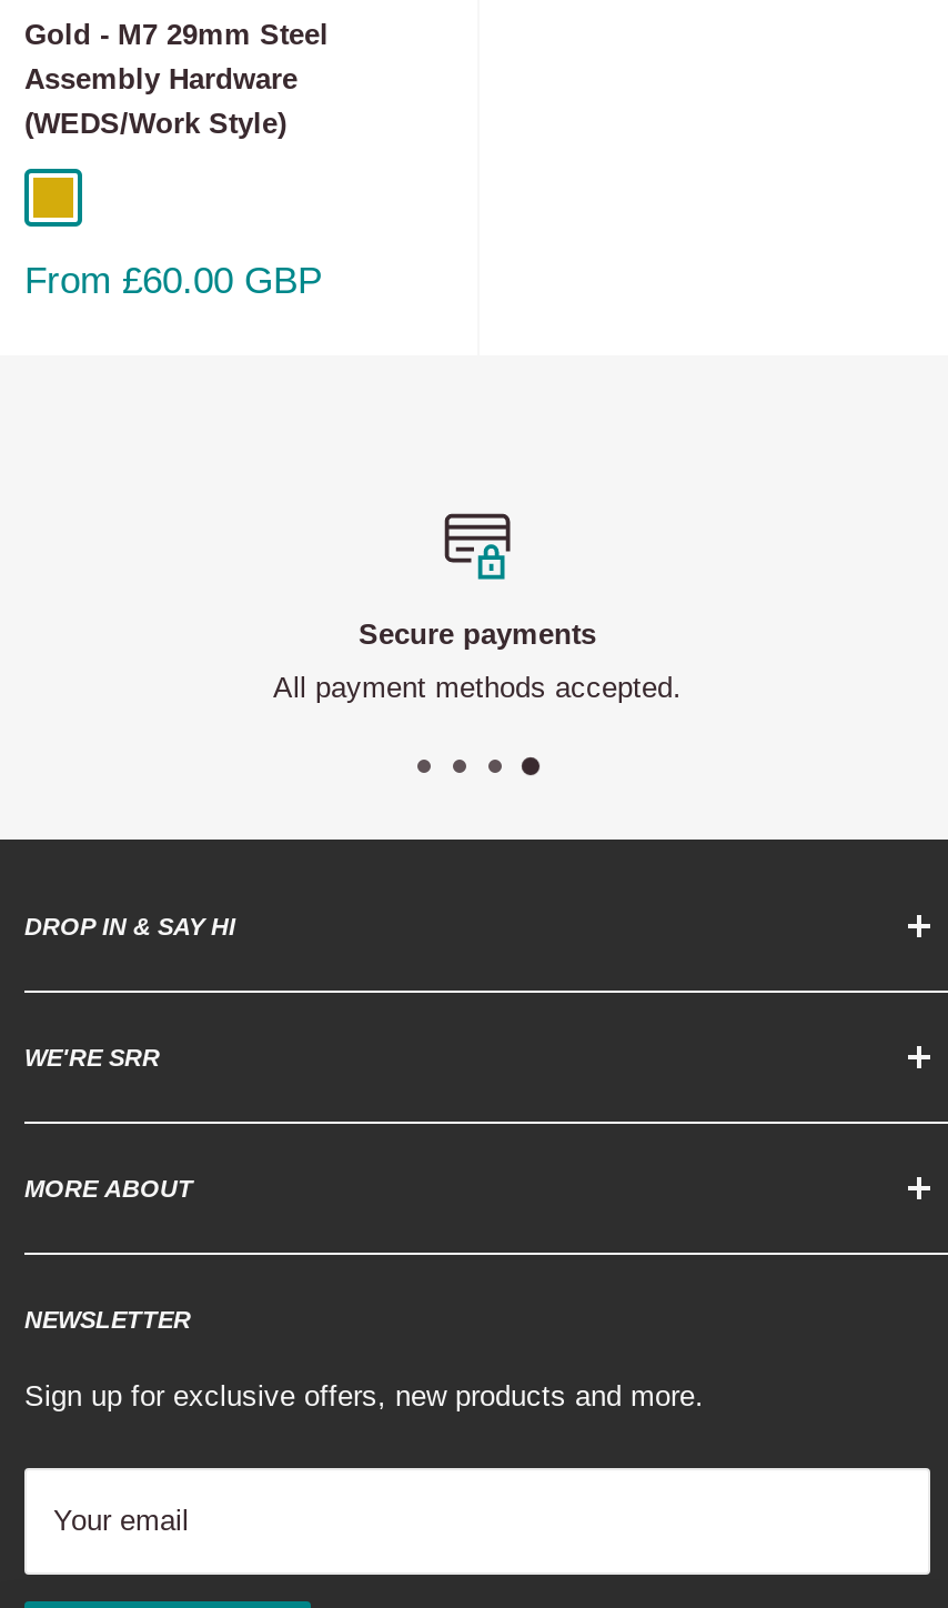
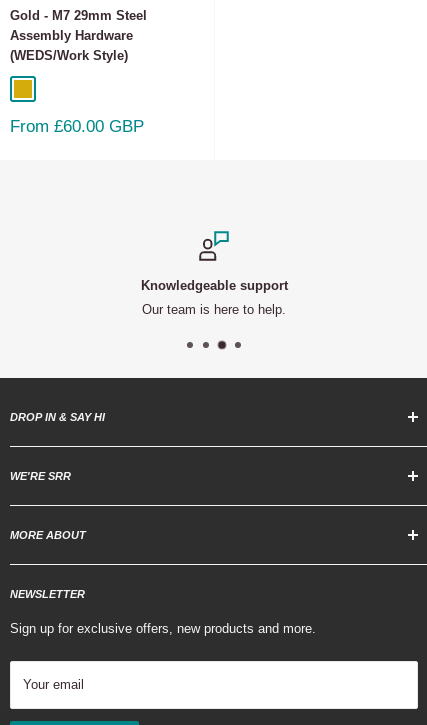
- [image]
- Secure payments
+ [image]
+ Knowledgeable support

- All payment methods accepted.
+ Our team is here to help.
